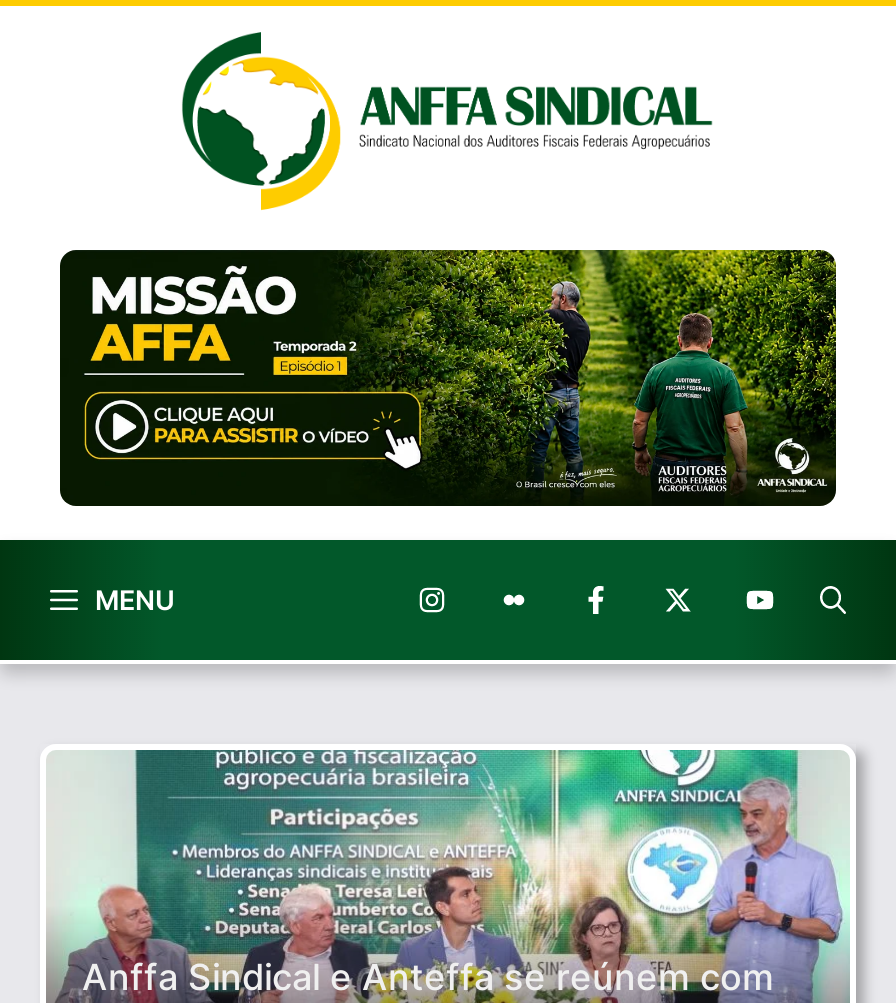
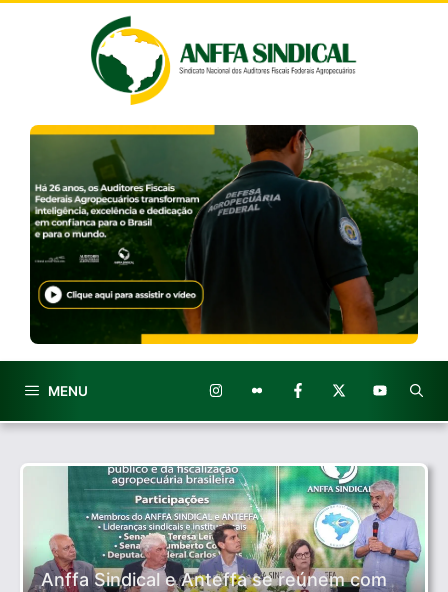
- [image]
+ [image]
